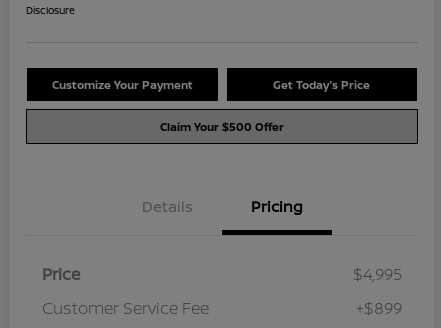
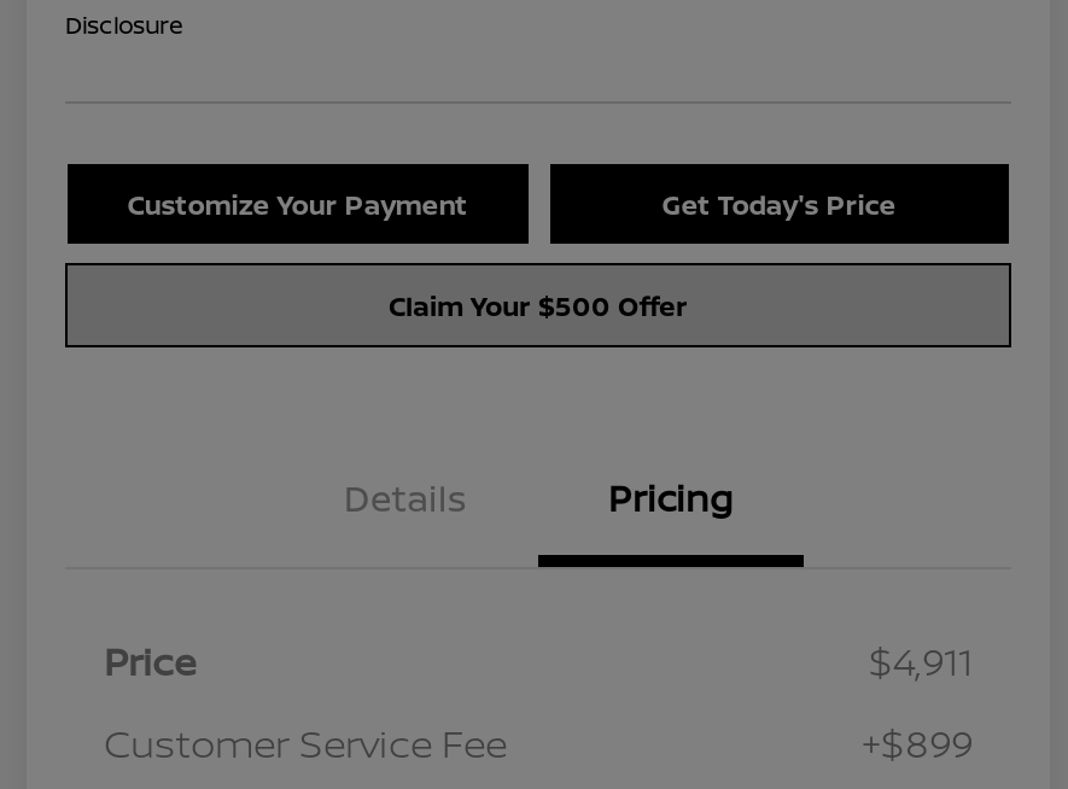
- $4,995
+ $4,911
